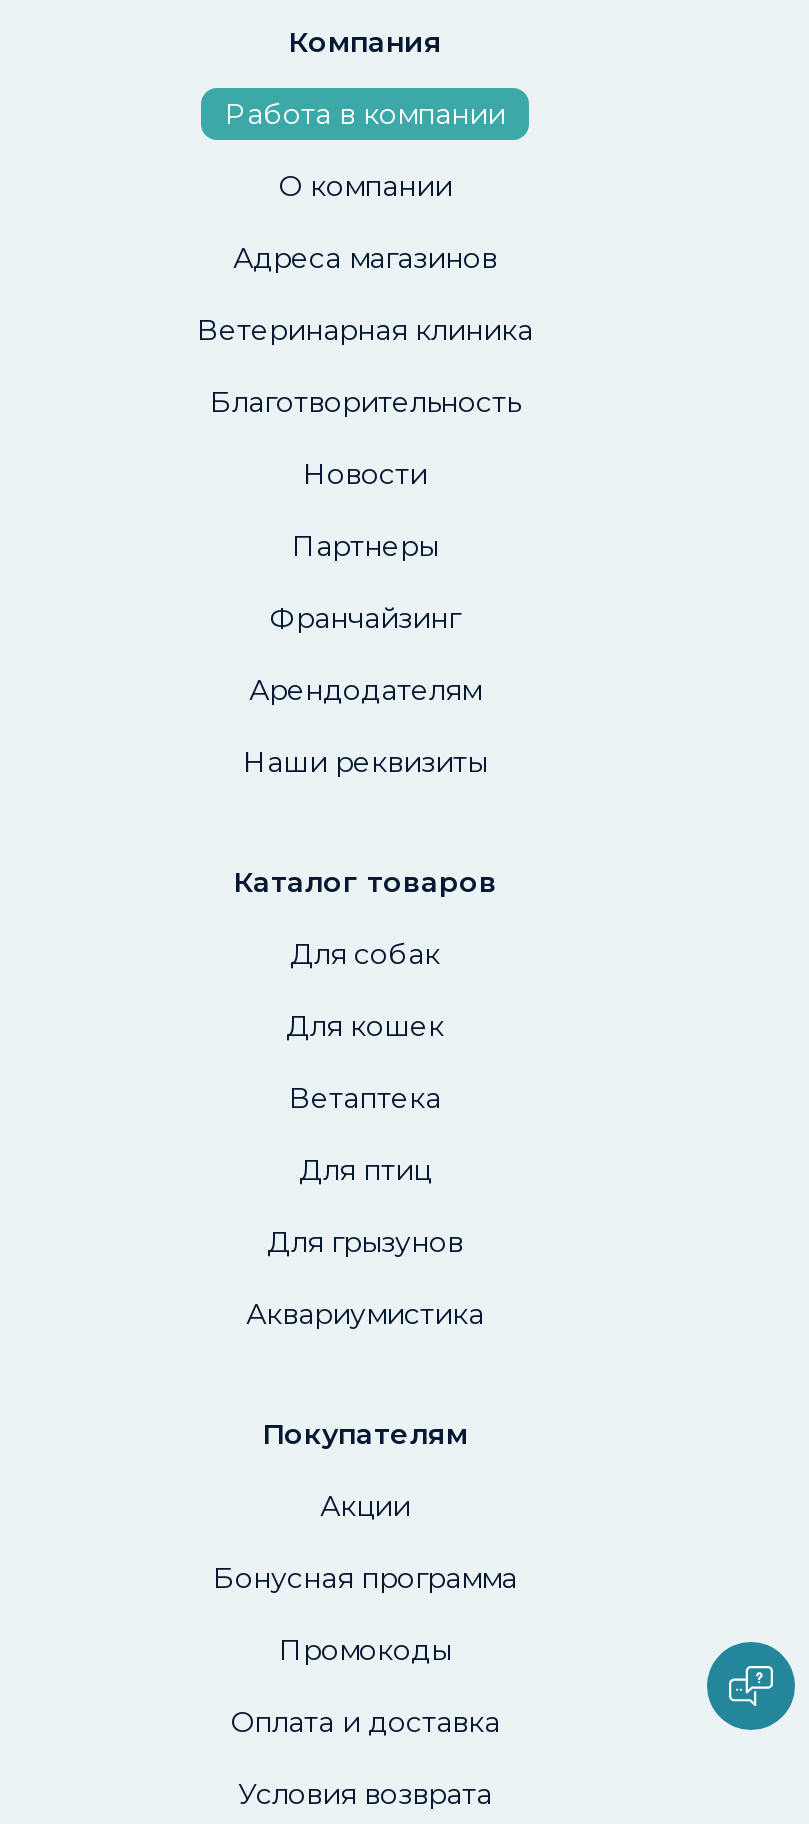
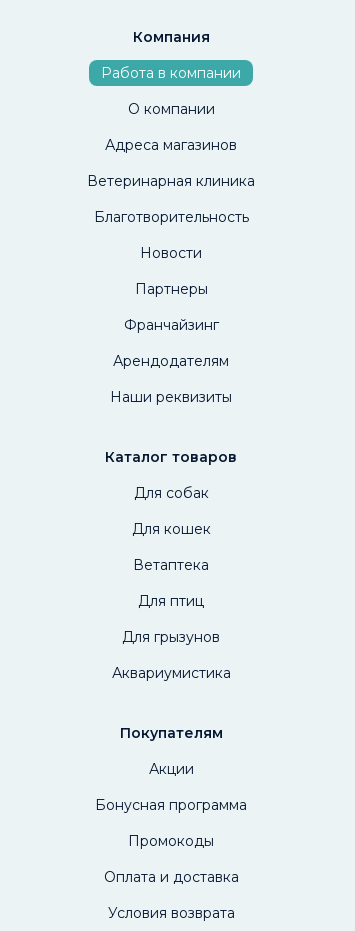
- [image]
